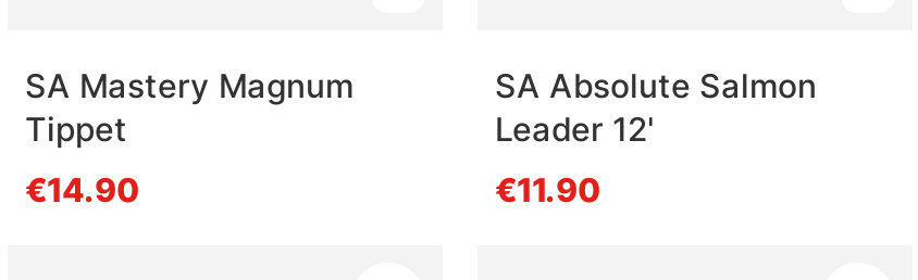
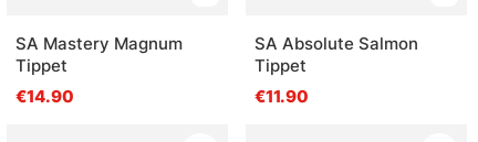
- Leader 12'
+ Tippet
